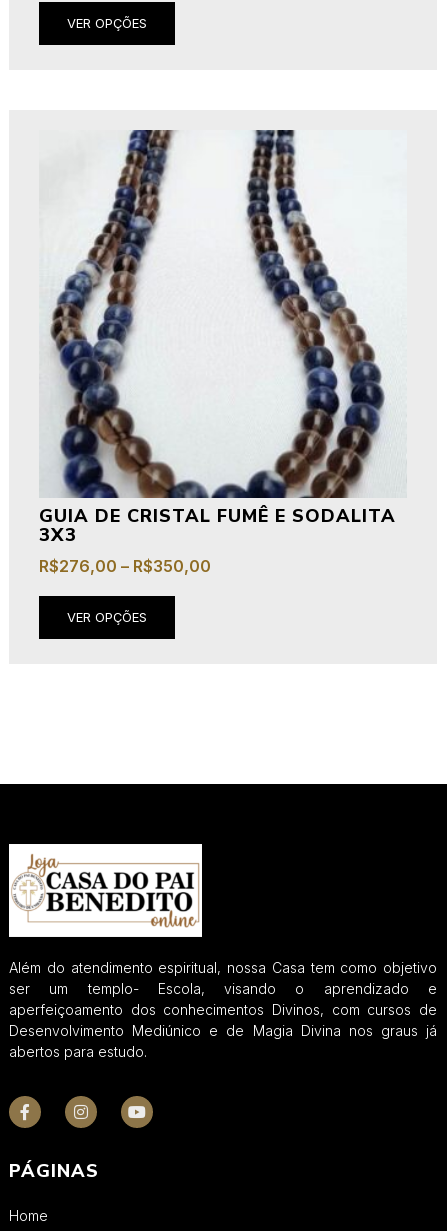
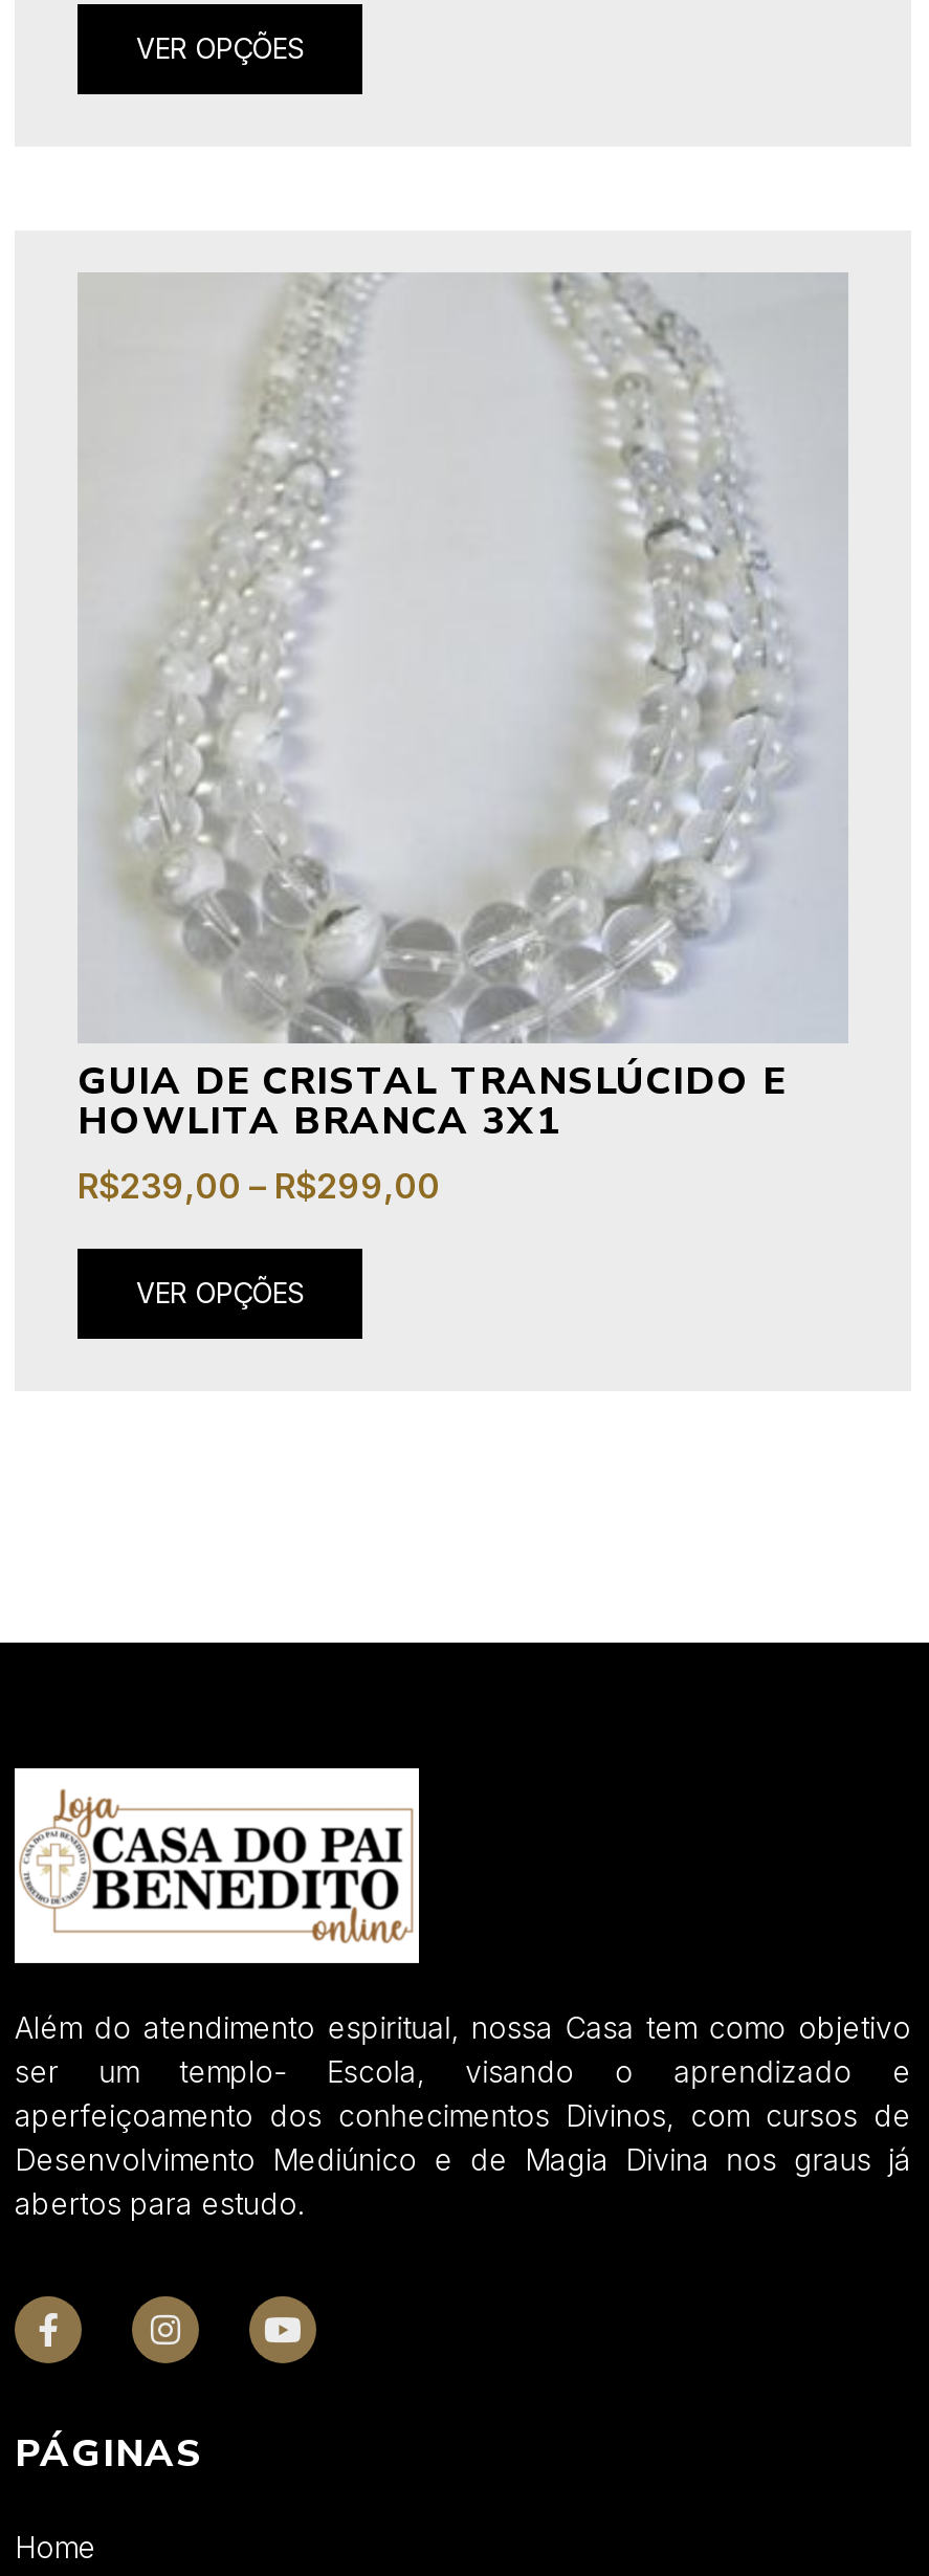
- [image]
- GUIA DE CRISTAL FUMÊ E SODALITA
- 3X3
- R$276,00 – R$350,00
+ [image]
+ GUIA DE CRISTAL TRANSLÚCIDO E
+ HOWLITA BRANCA 3X1
+ R$239,00 – R$299,00
